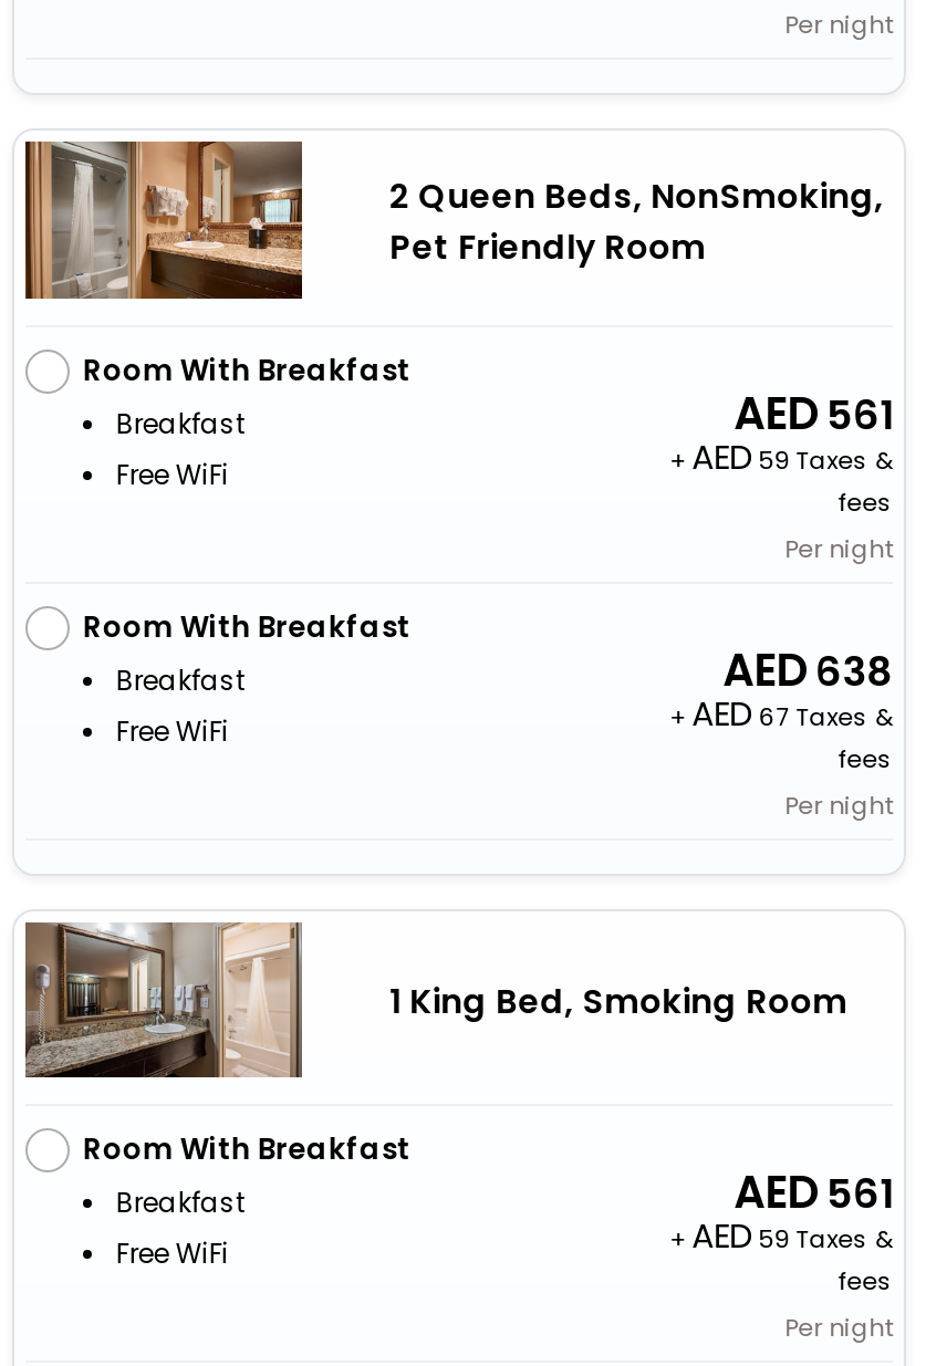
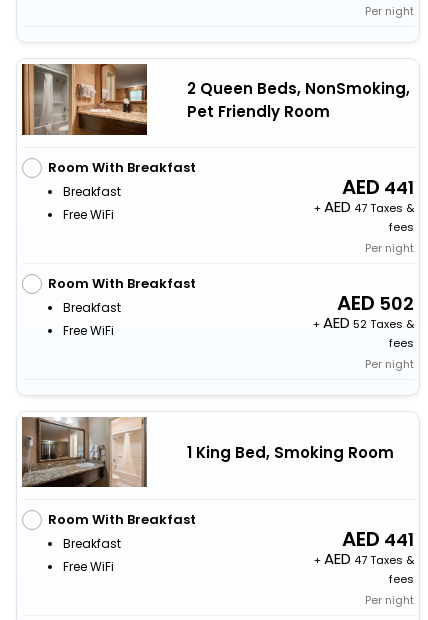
- 561
+ 441

- 59 Taxes &
+ 47 Taxes &

- 638
+ 502

- 67 Taxes &
+ 52 Taxes &

- 561
+ 441

- 59 Taxes &
+ 47 Taxes &
